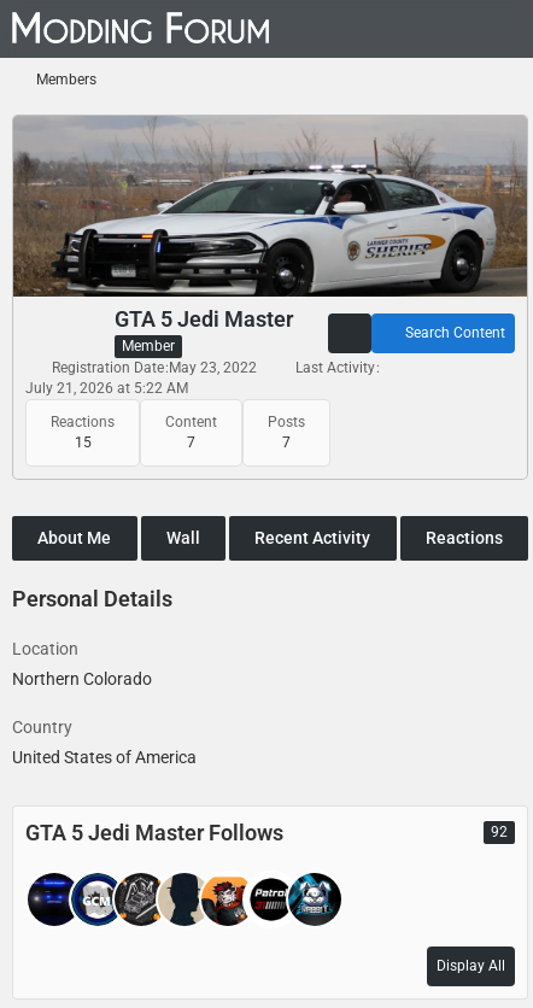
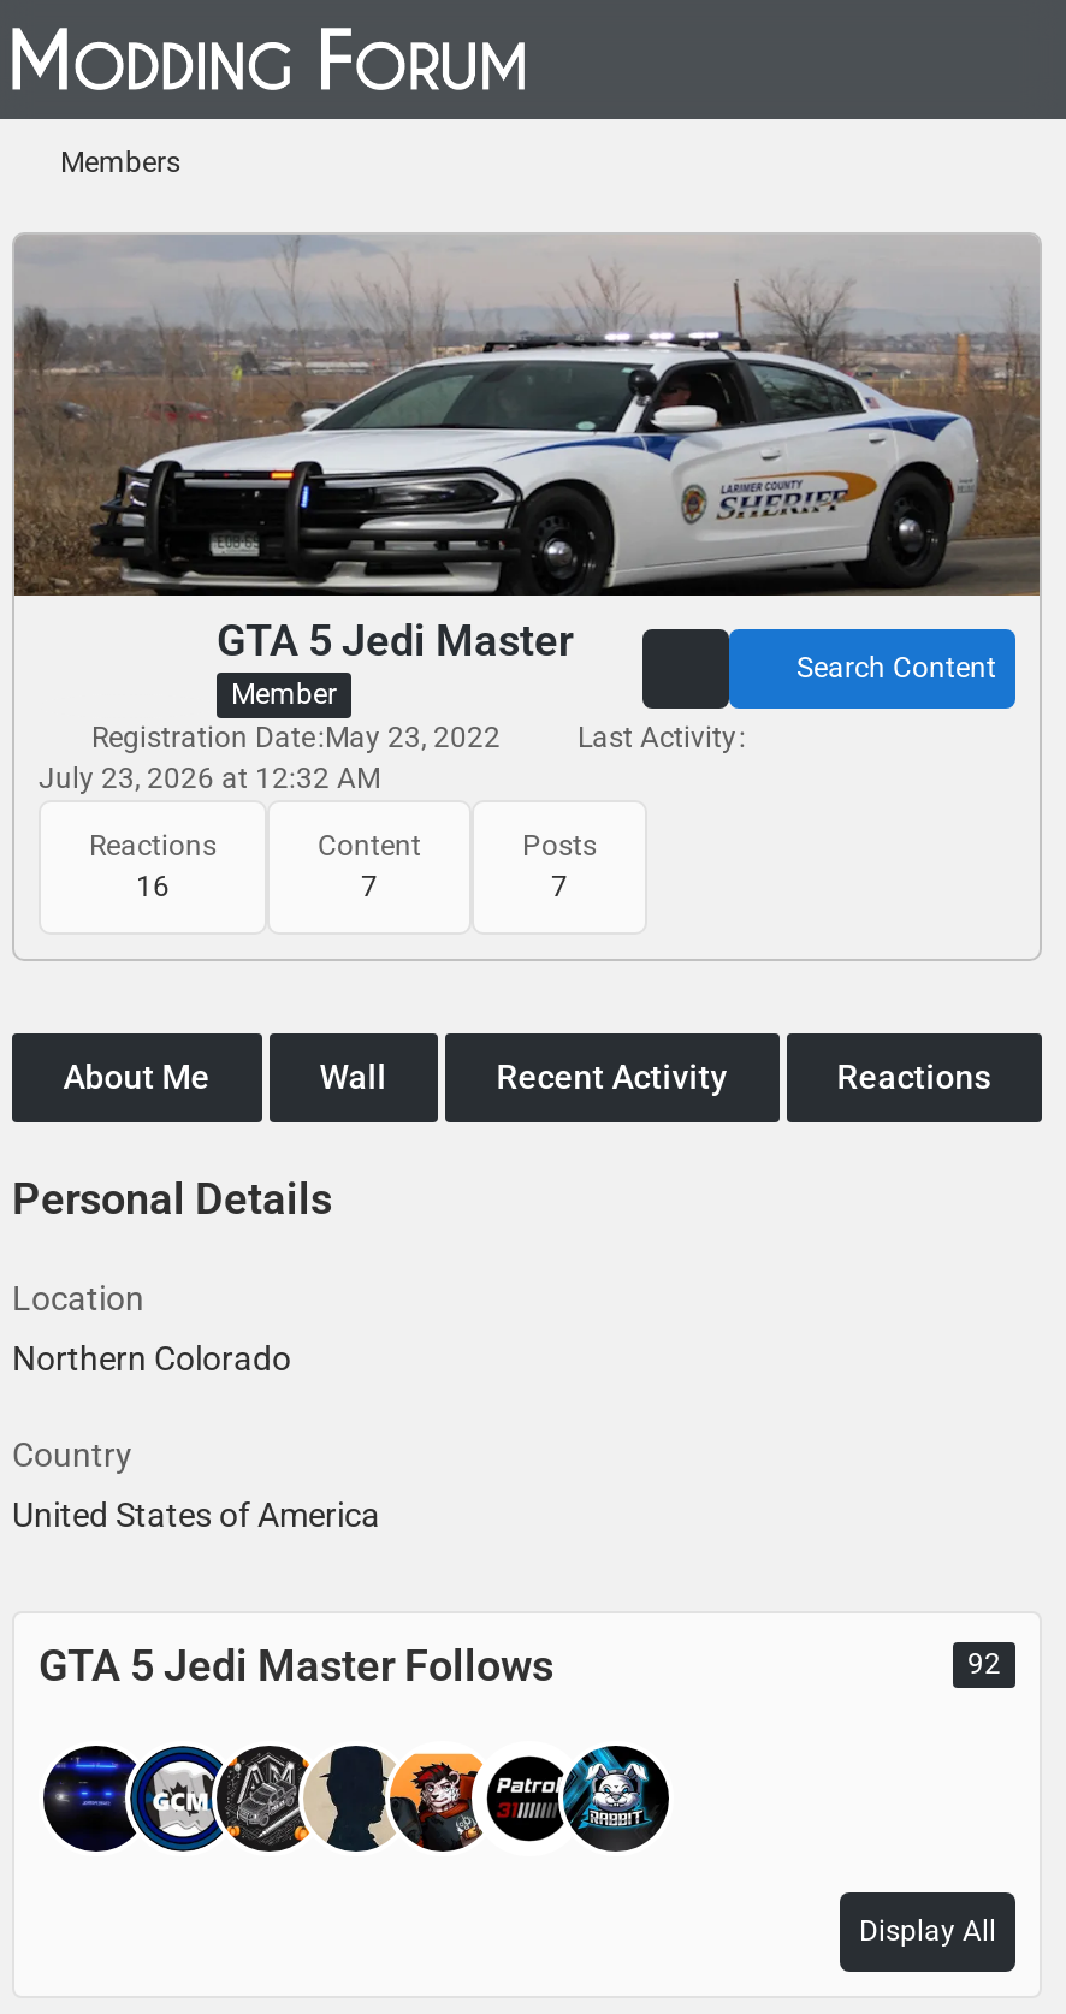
- July 21, 2026 at 5:22 AM
+ July 23, 2026 at 12:32 AM

- 15
+ 16
